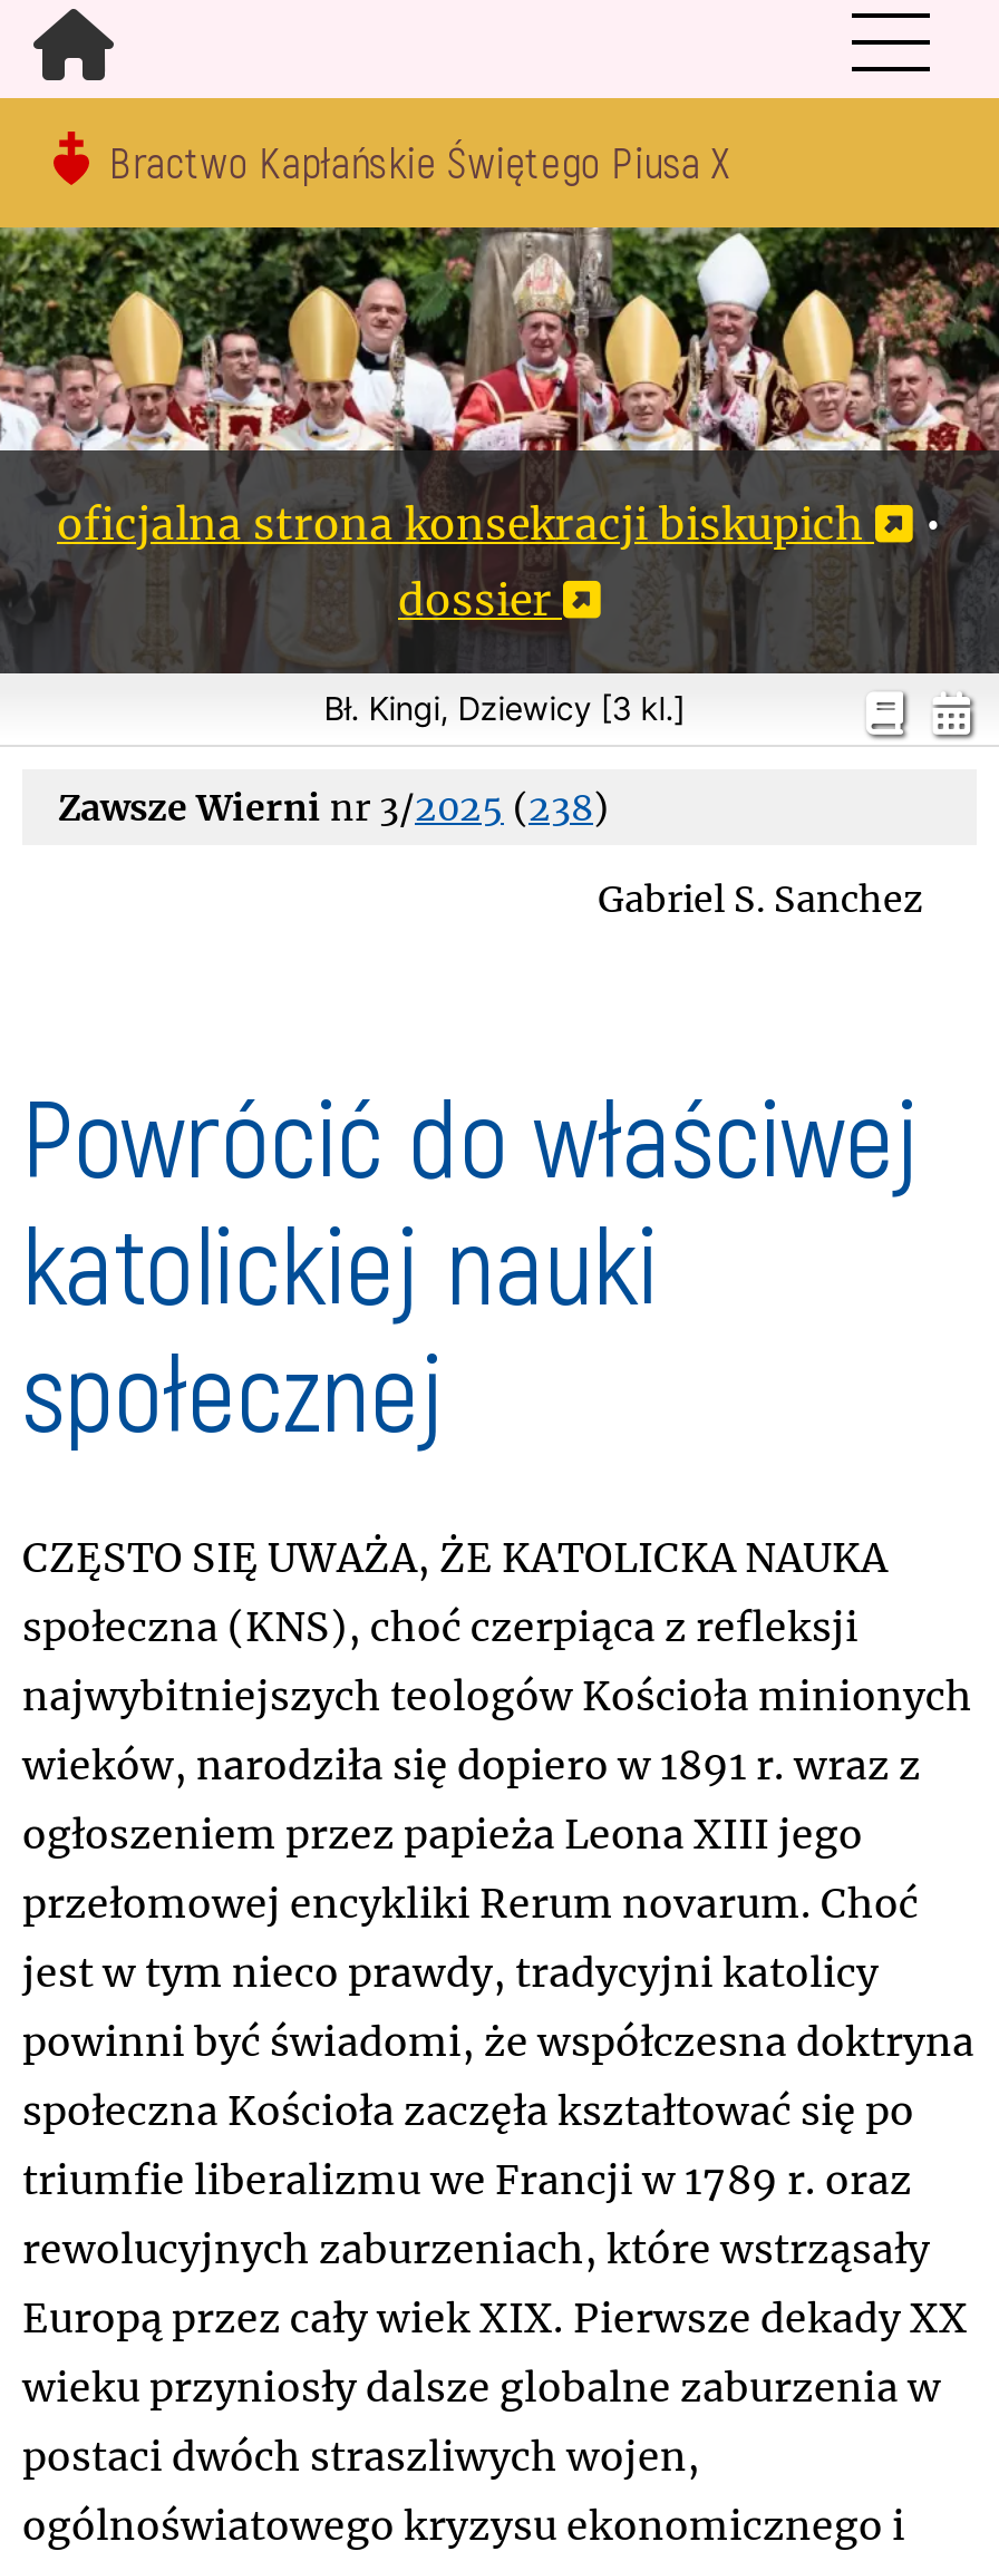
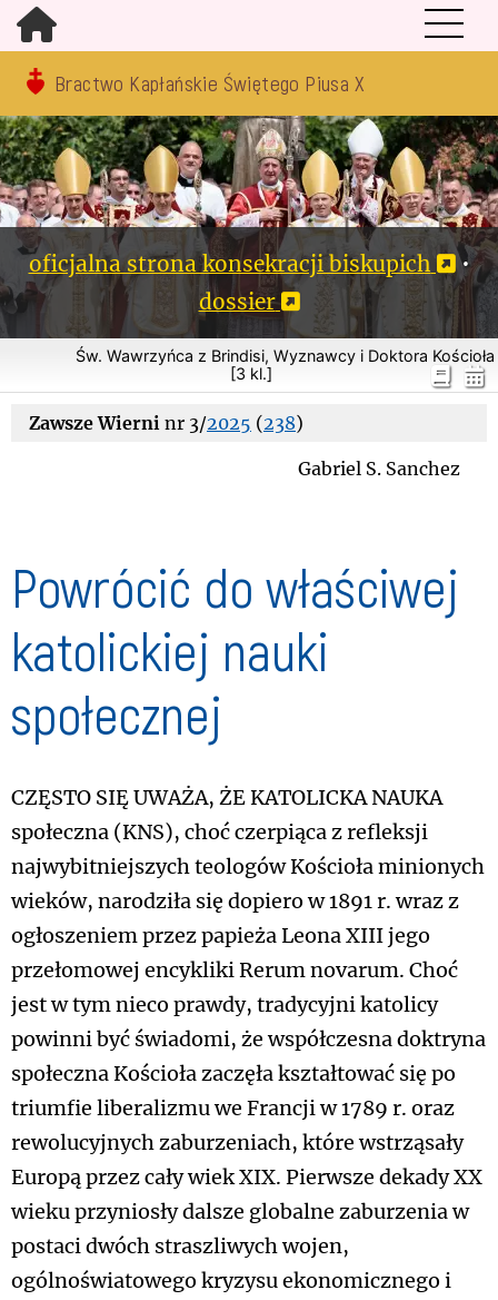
- Bł. Kingi, Dziewicy [3 kl.]
+ Św. Wawrzyńca z Brindisi, Wyznawcy i Doktora Kościoła
+ [3 kl.]
